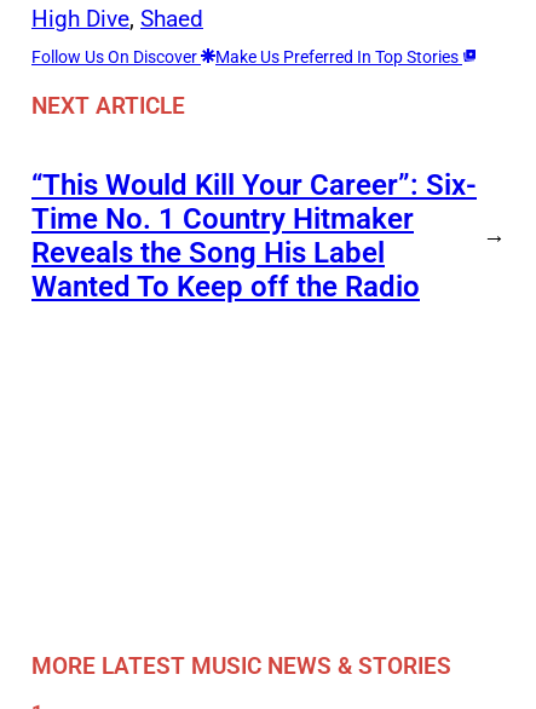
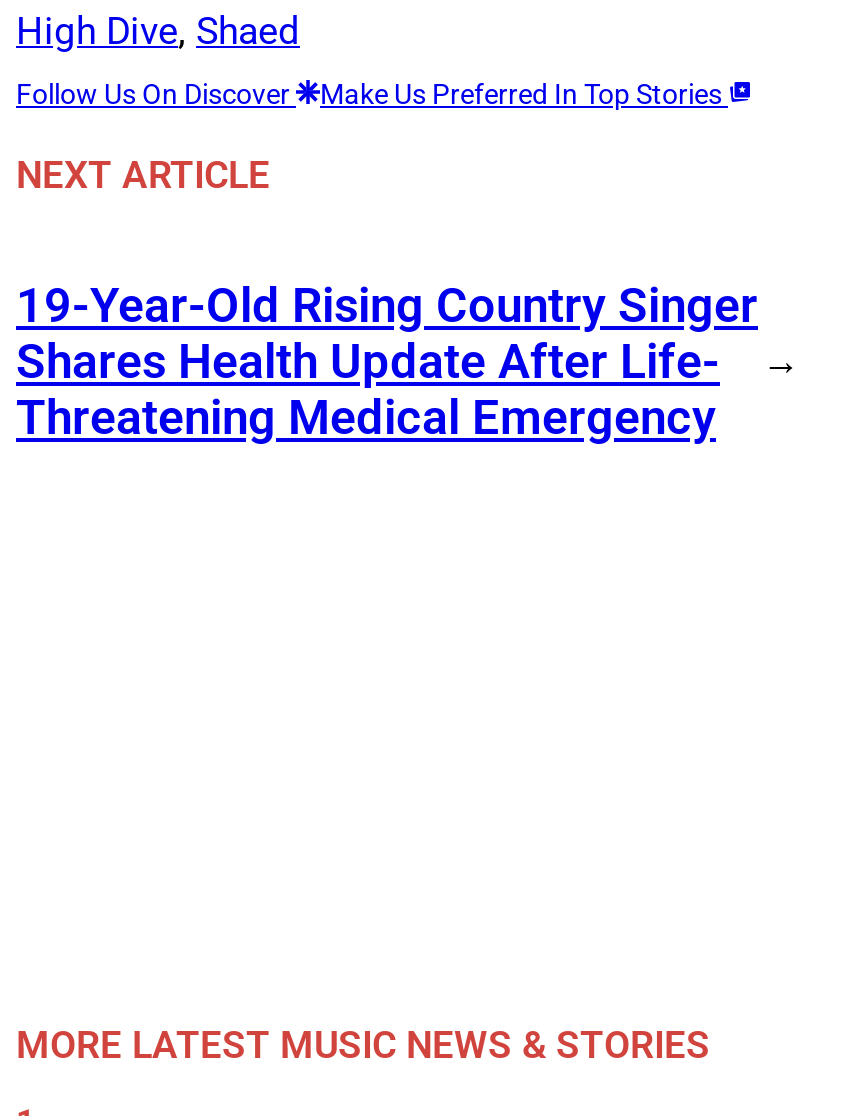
- “This Would Kill Your Career”: Six-
- Time No. 1 Country Hitmaker
- Reveals the Song His Label
- Wanted To Keep off the Radio
+ 19-Year-Old Rising Country Singer
+ Shares Health Update After Life-
+ Threatening Medical Emergency
